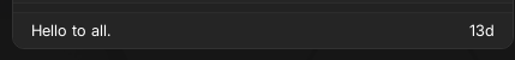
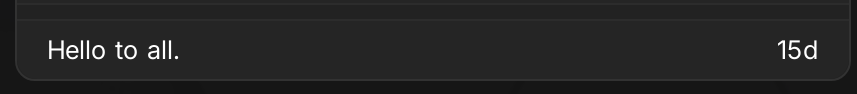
- 13d
+ 15d
